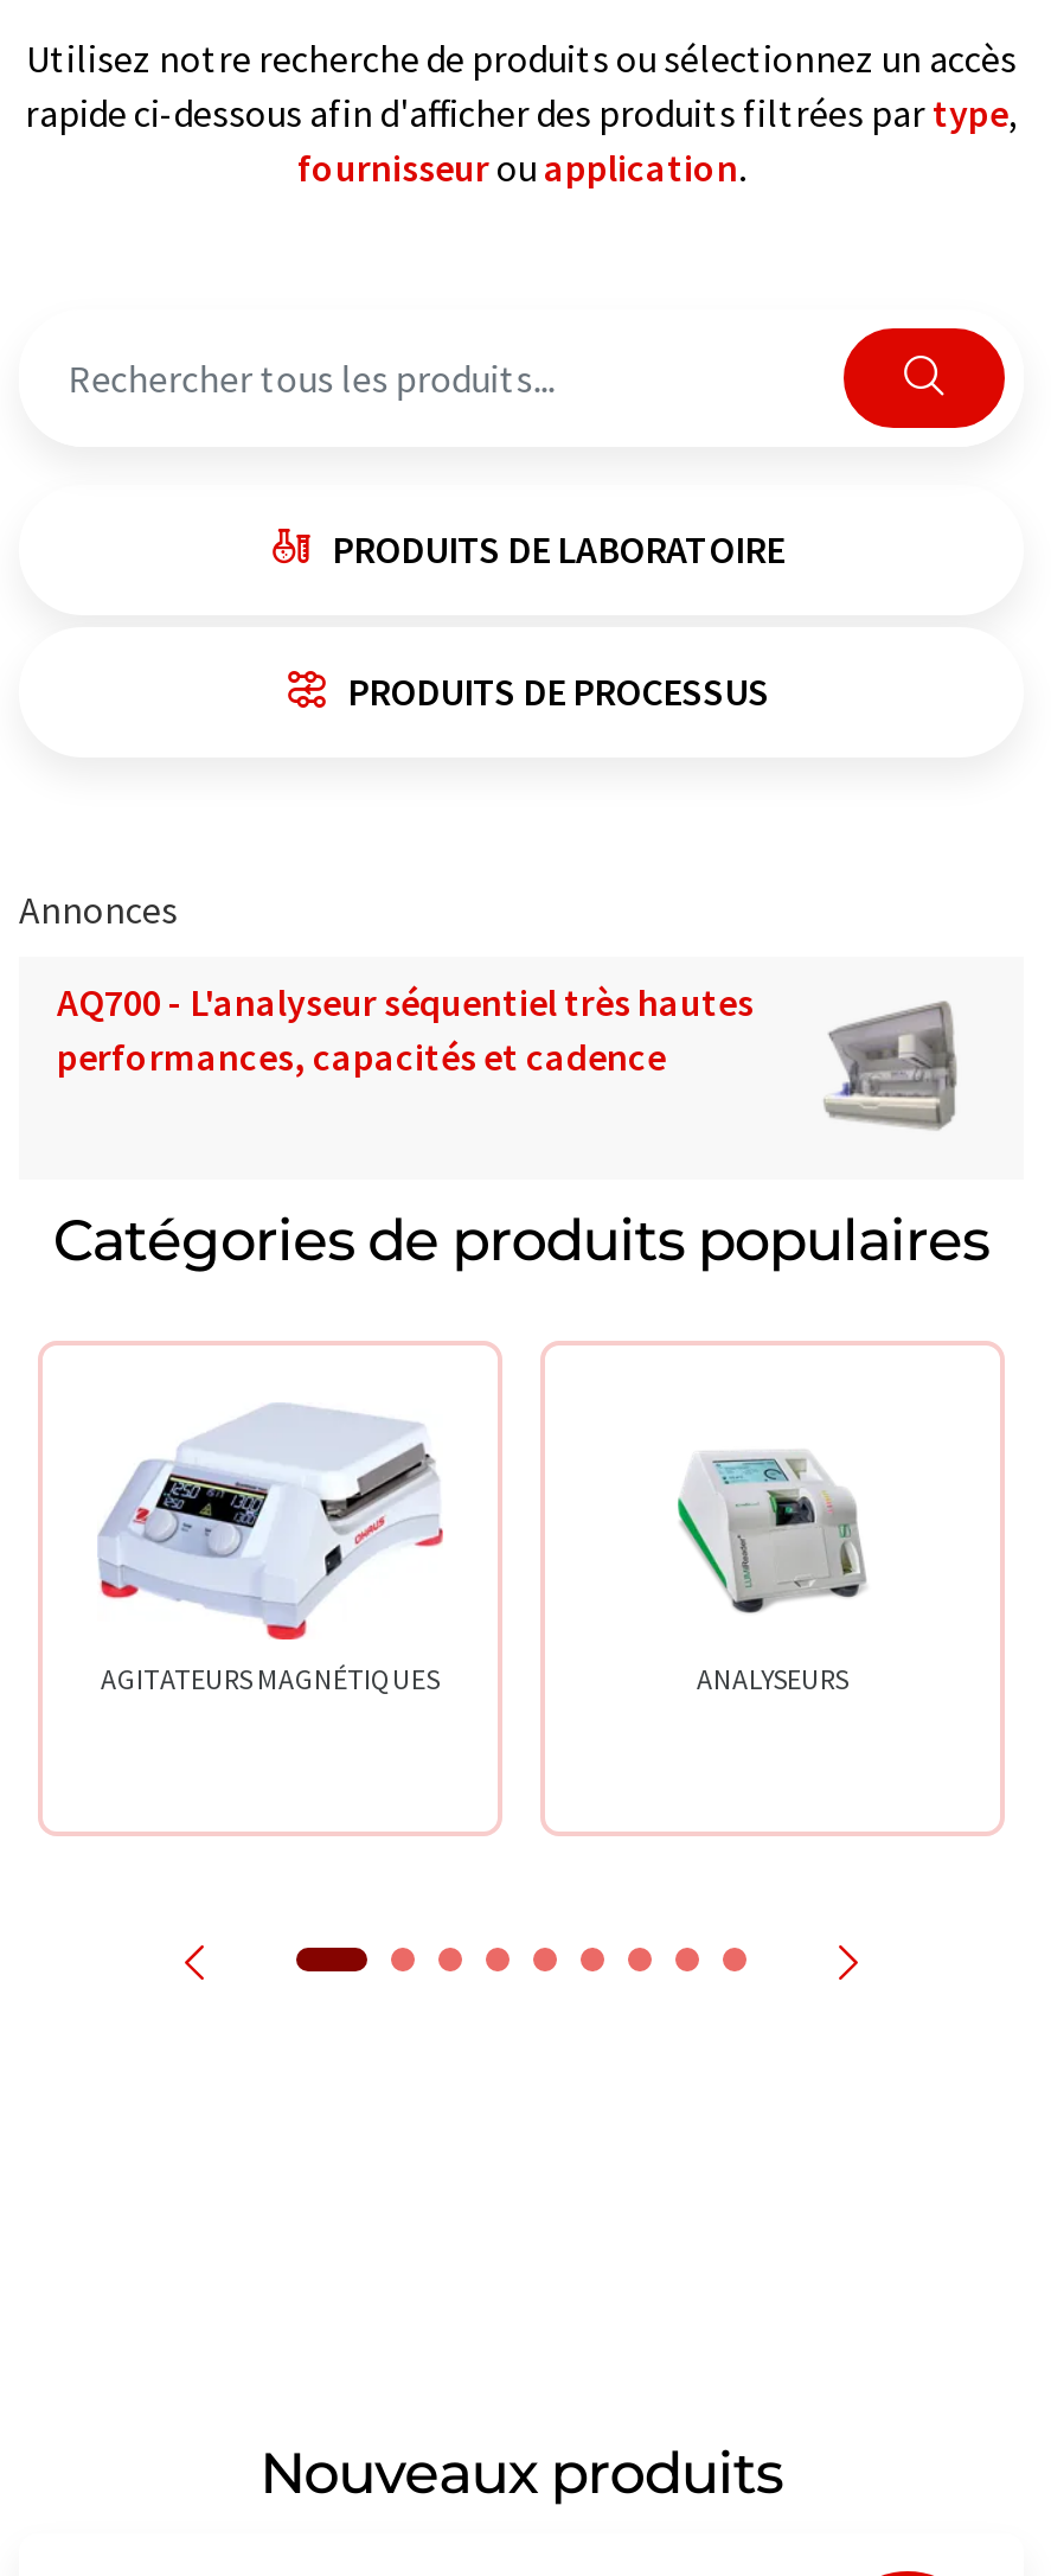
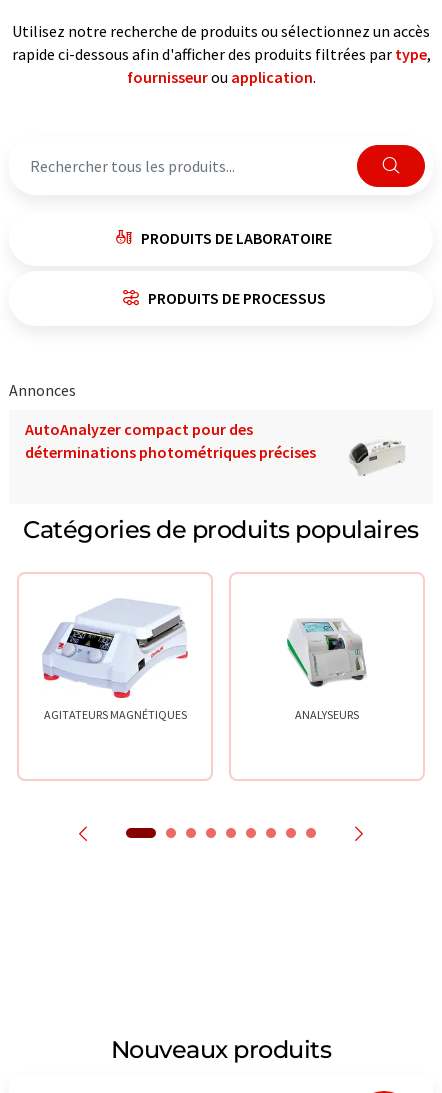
- [image]
- AQ700 - L'analyseur séquentiel très hautes
- performances, capacités et cadence
+ [image]
+ AutoAnalyzer compact pour des
+ déterminations photométriques précises
